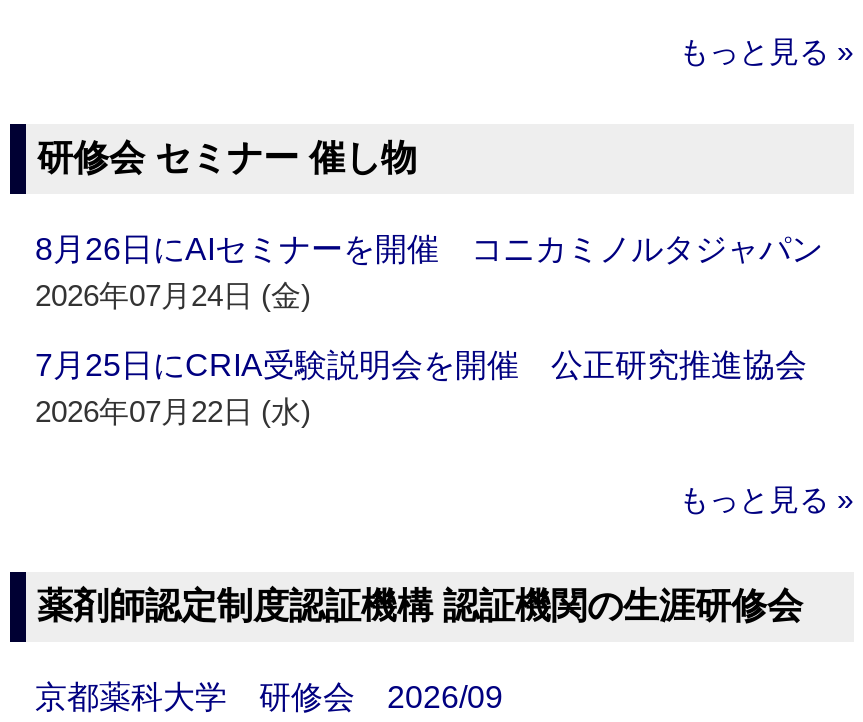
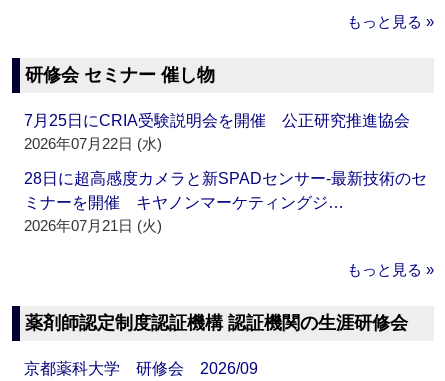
- 8月26日にAIセミナーを開催 コニカミノルタジャパン
- 2026年07月24日 (金)

moved up: 7月25日にCRIA受験説明会を開催 公正研究推進協会 | 2026年07月22日 (水)

+ 28日に超高感度カメラと新SPADセンサー‐最新技術のセ
+ ミナーを開催 キヤノンマーケティングジ…
+ 2026年07月21日 (火)
